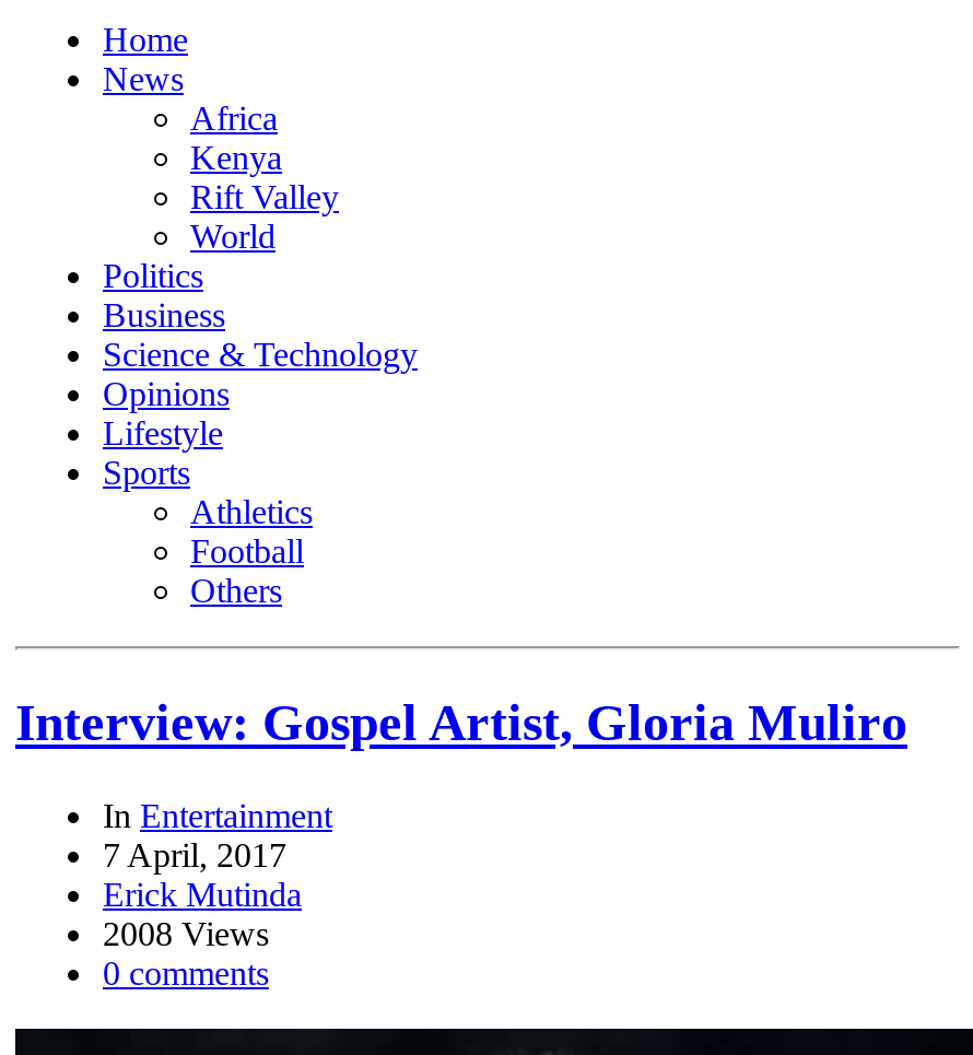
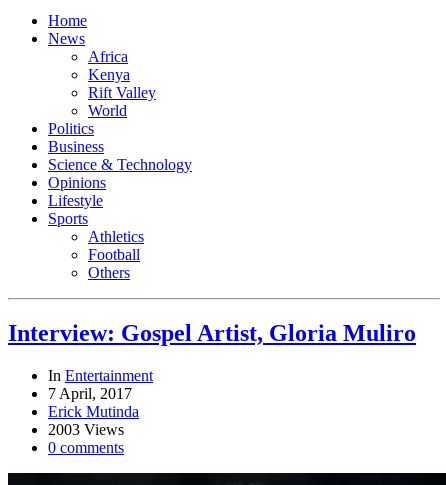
- 2008 Views
+ 2003 Views
